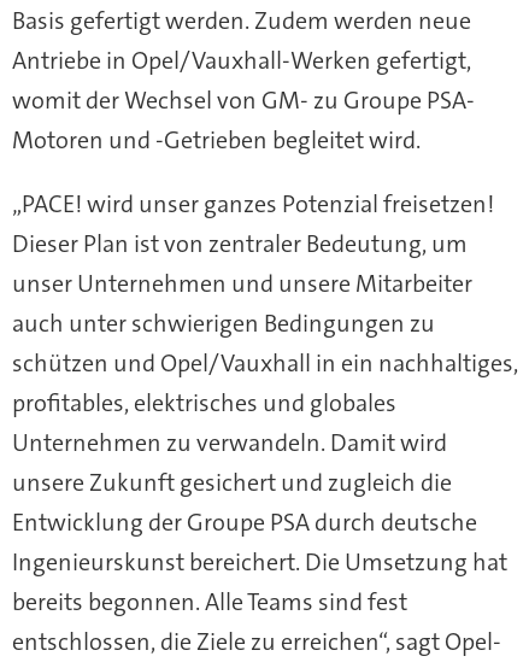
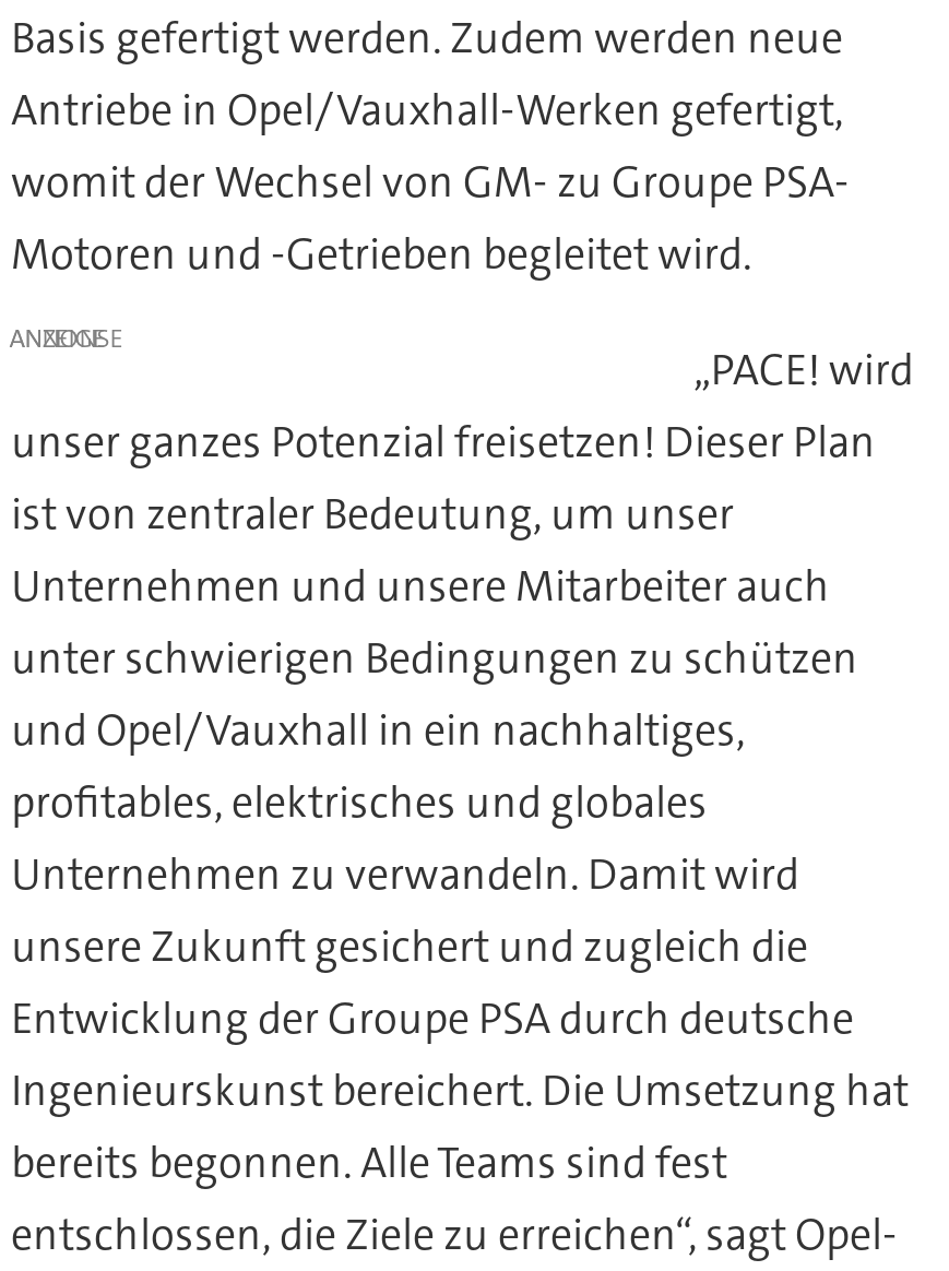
- „PACE! wird unser ganzes Potenzial freisetzen!
- Dieser Plan ist von zentraler Bedeutung, um
- unser Unternehmen und unsere Mitarbeiter
- auch unter schwierigen Bedingungen zu
- schützen und Opel/Vauxhall in ein nachhaltiges,
+ ANZEIGE
+ „PACE! wird
+ unser ganzes Potenzial freisetzen! Dieser Plan
+ ist von zentraler Bedeutung, um unser
+ Unternehmen und unsere Mitarbeiter auch
+ unter schwierigen Bedingungen zu schützen
+ und Opel/Vauxhall in ein nachhaltiges,
